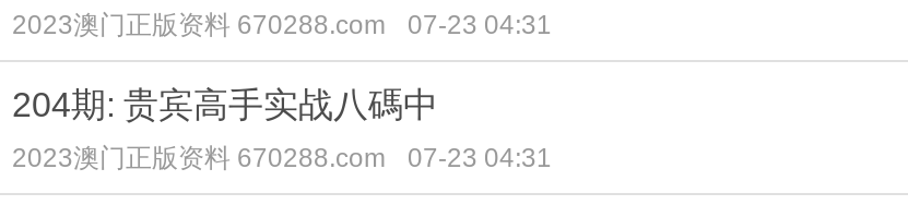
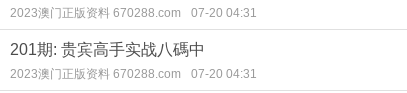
- 2023澳门正版资料 670288.com 07-23 04:31
+ 2023澳门正版资料 670288.com 07-20 04:31

- 204期: 贵宾高手实战八碼中
+ 201期: 贵宾高手实战八碼中

- 2023澳门正版资料 670288.com 07-23 04:31
+ 2023澳门正版资料 670288.com 07-20 04:31
